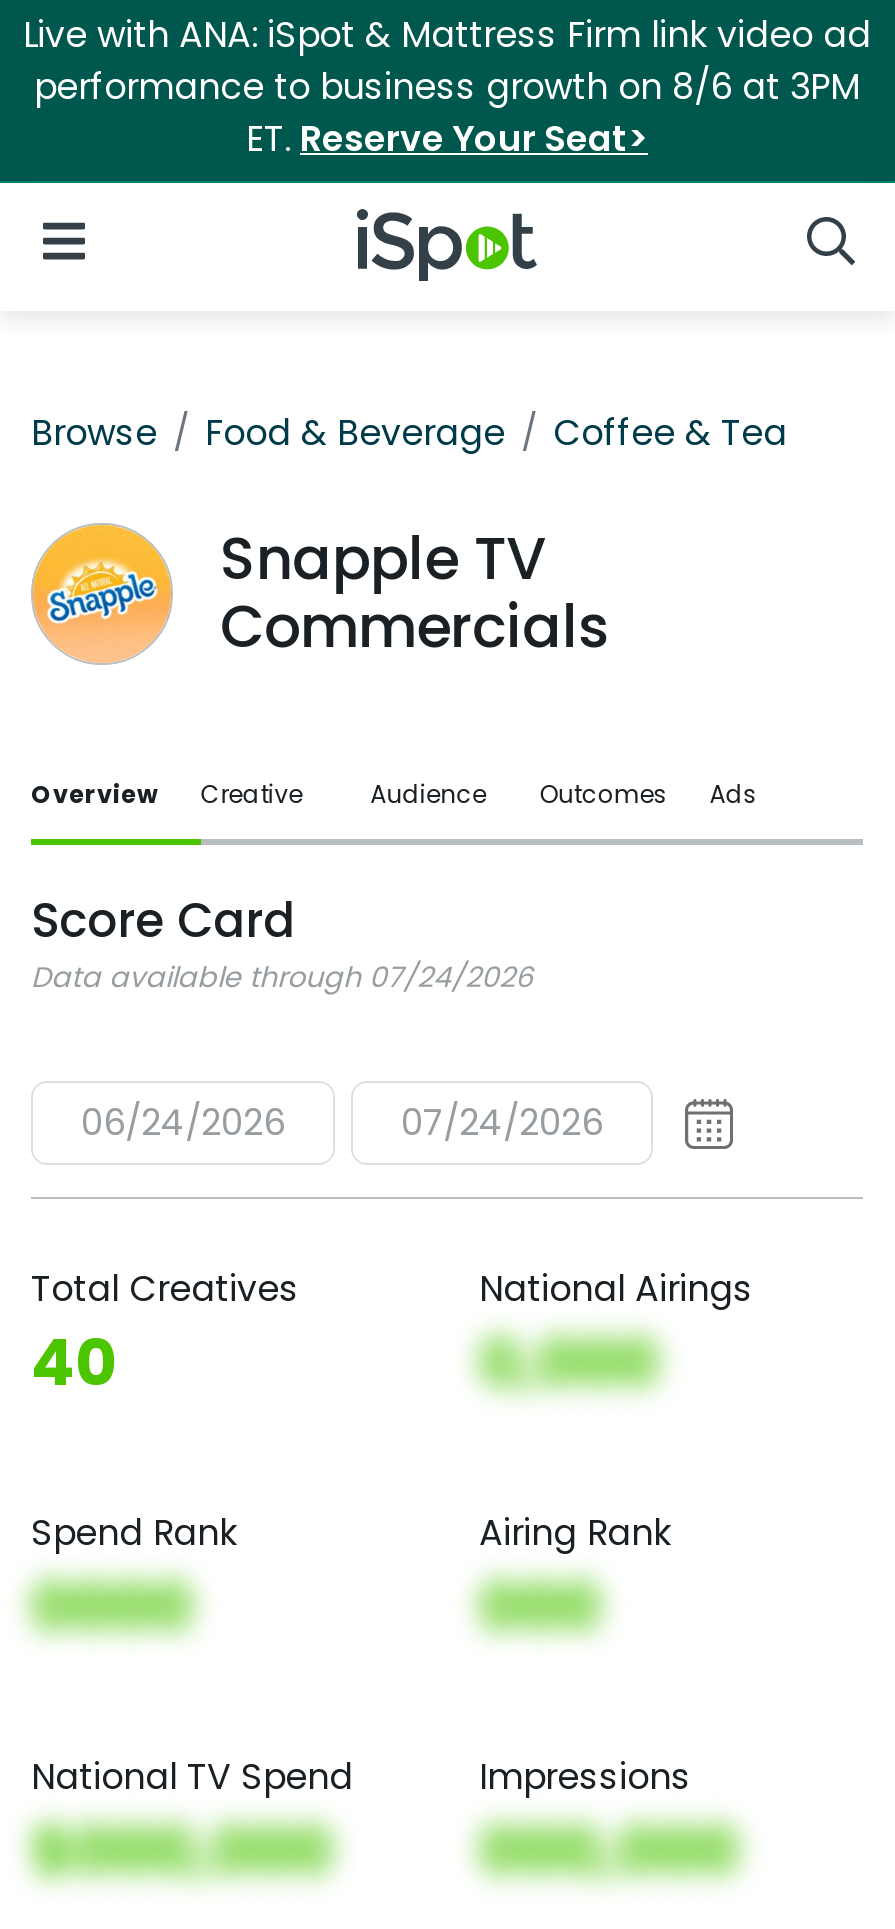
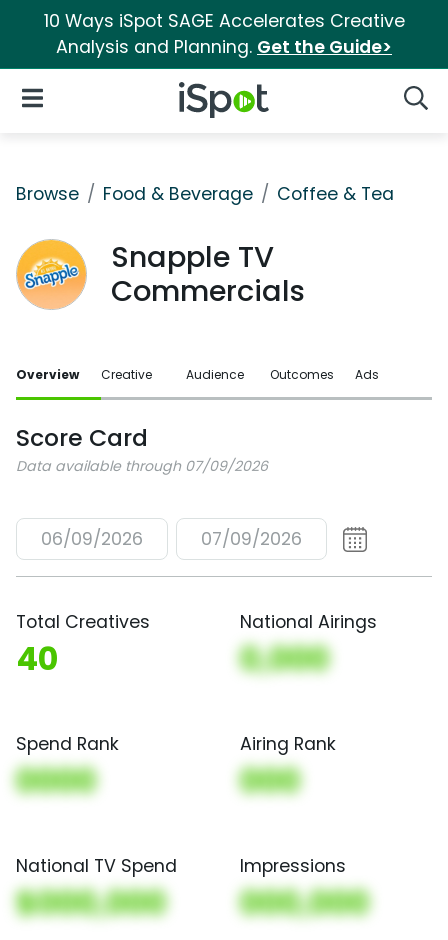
- Live with ANA: iSpot & Mattress Firm link video ad
- performance to business growth on 8/6 at 3PM
- ET. Reserve Your Seat>
+ 10 Ways iSpot SAGE Accelerates Creative
+ Analysis and Planning. Get the Guide>

- Data available through 07/24/2026
+ Data available through 07/09/2026

- 06/24/2026
+ 06/09/2026

- 07/24/2026
+ 07/09/2026
